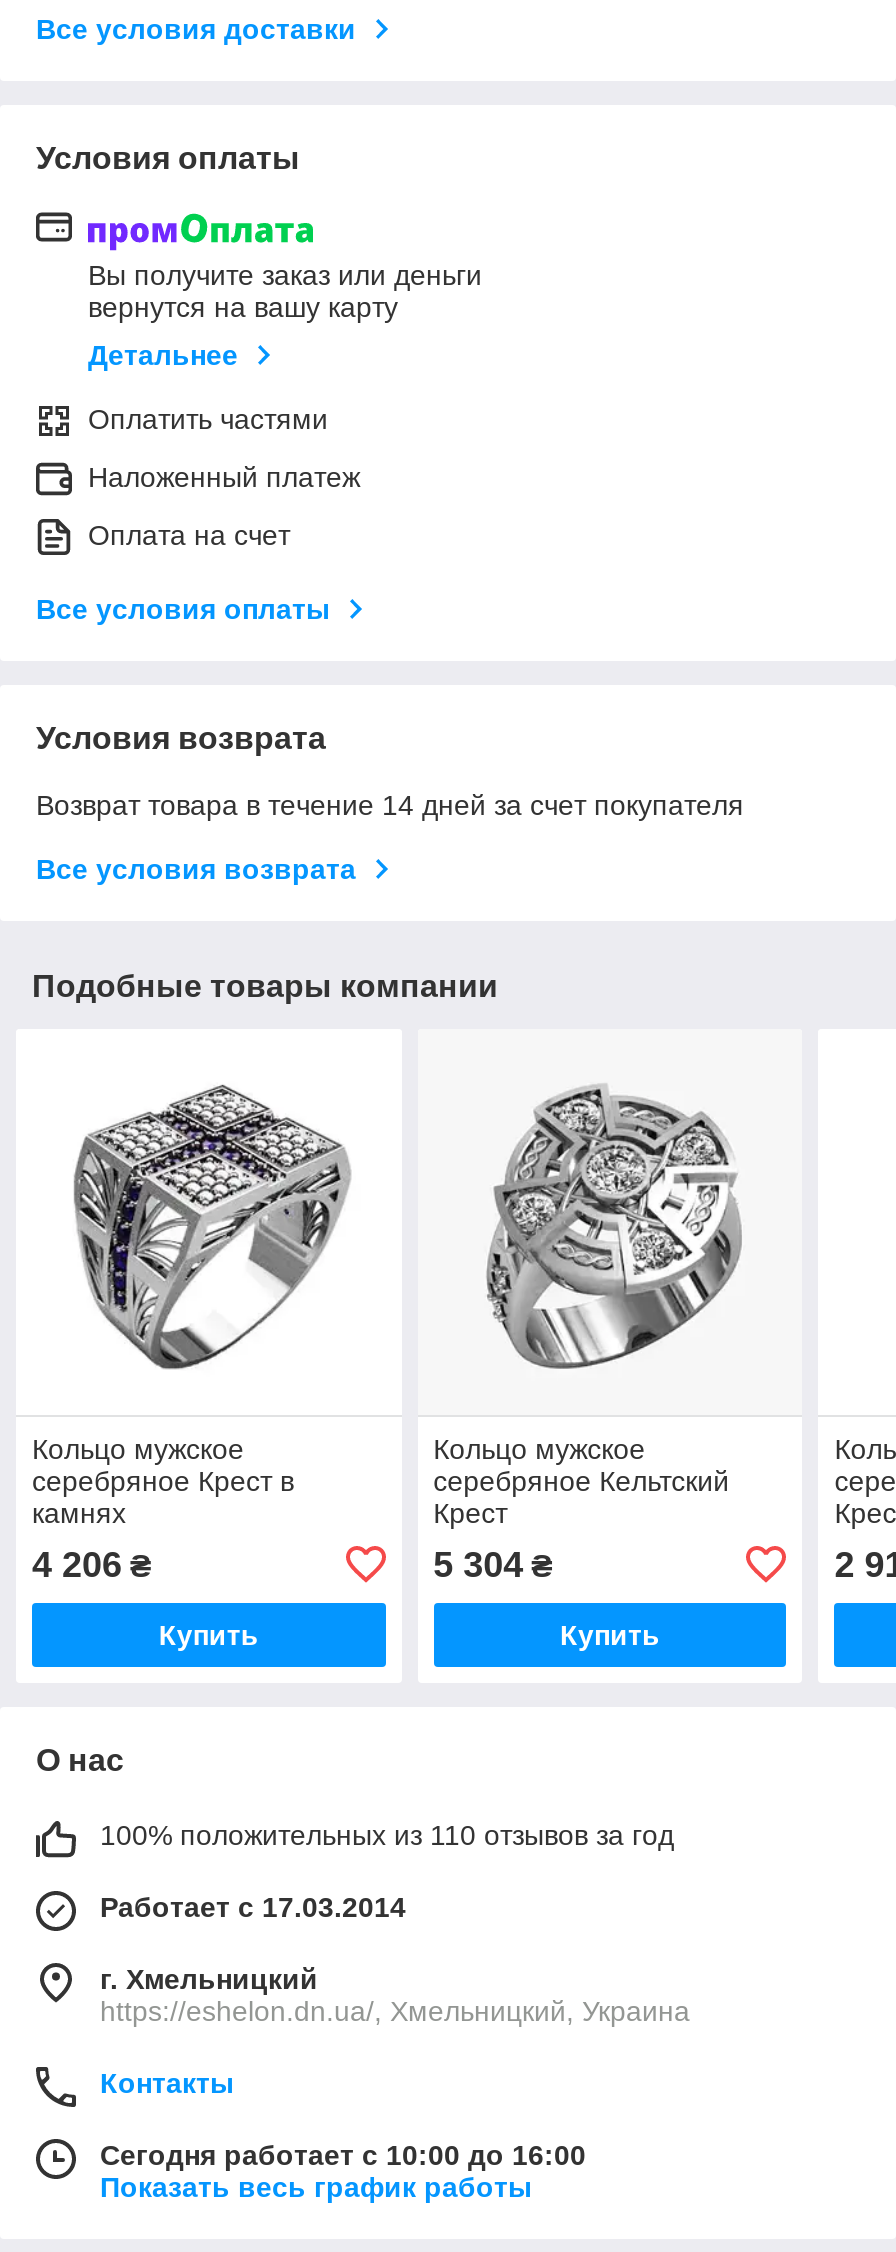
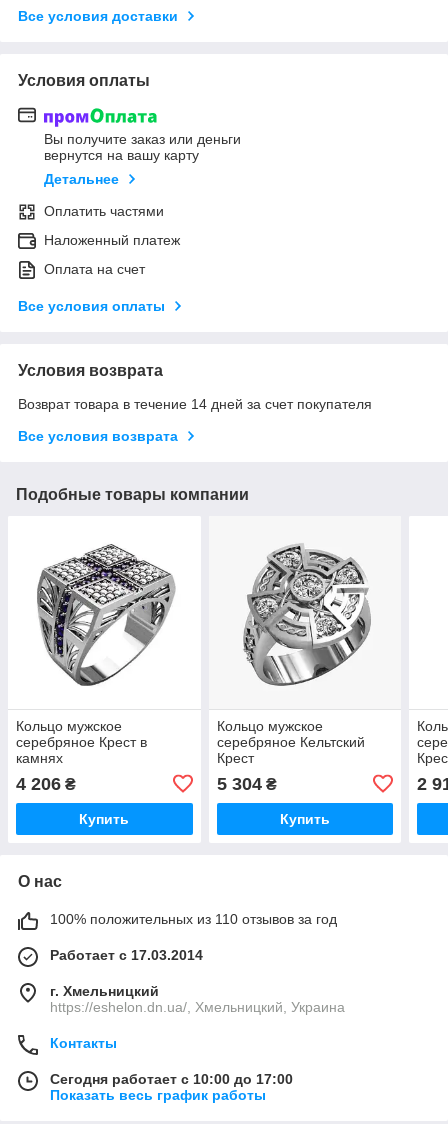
- Сегодня работает с 10:00 до 16:00
+ Сегодня работает с 10:00 до 17:00
